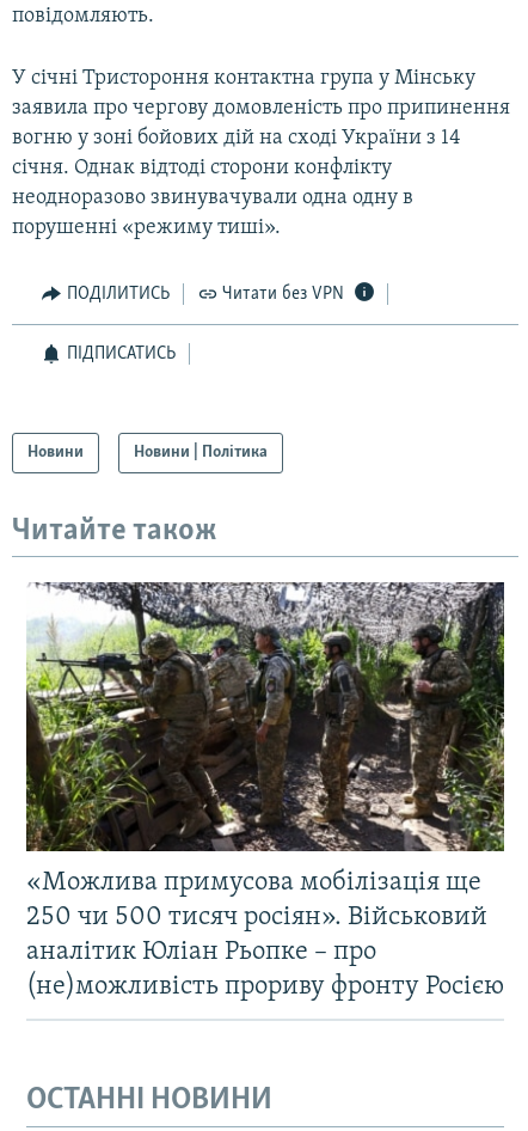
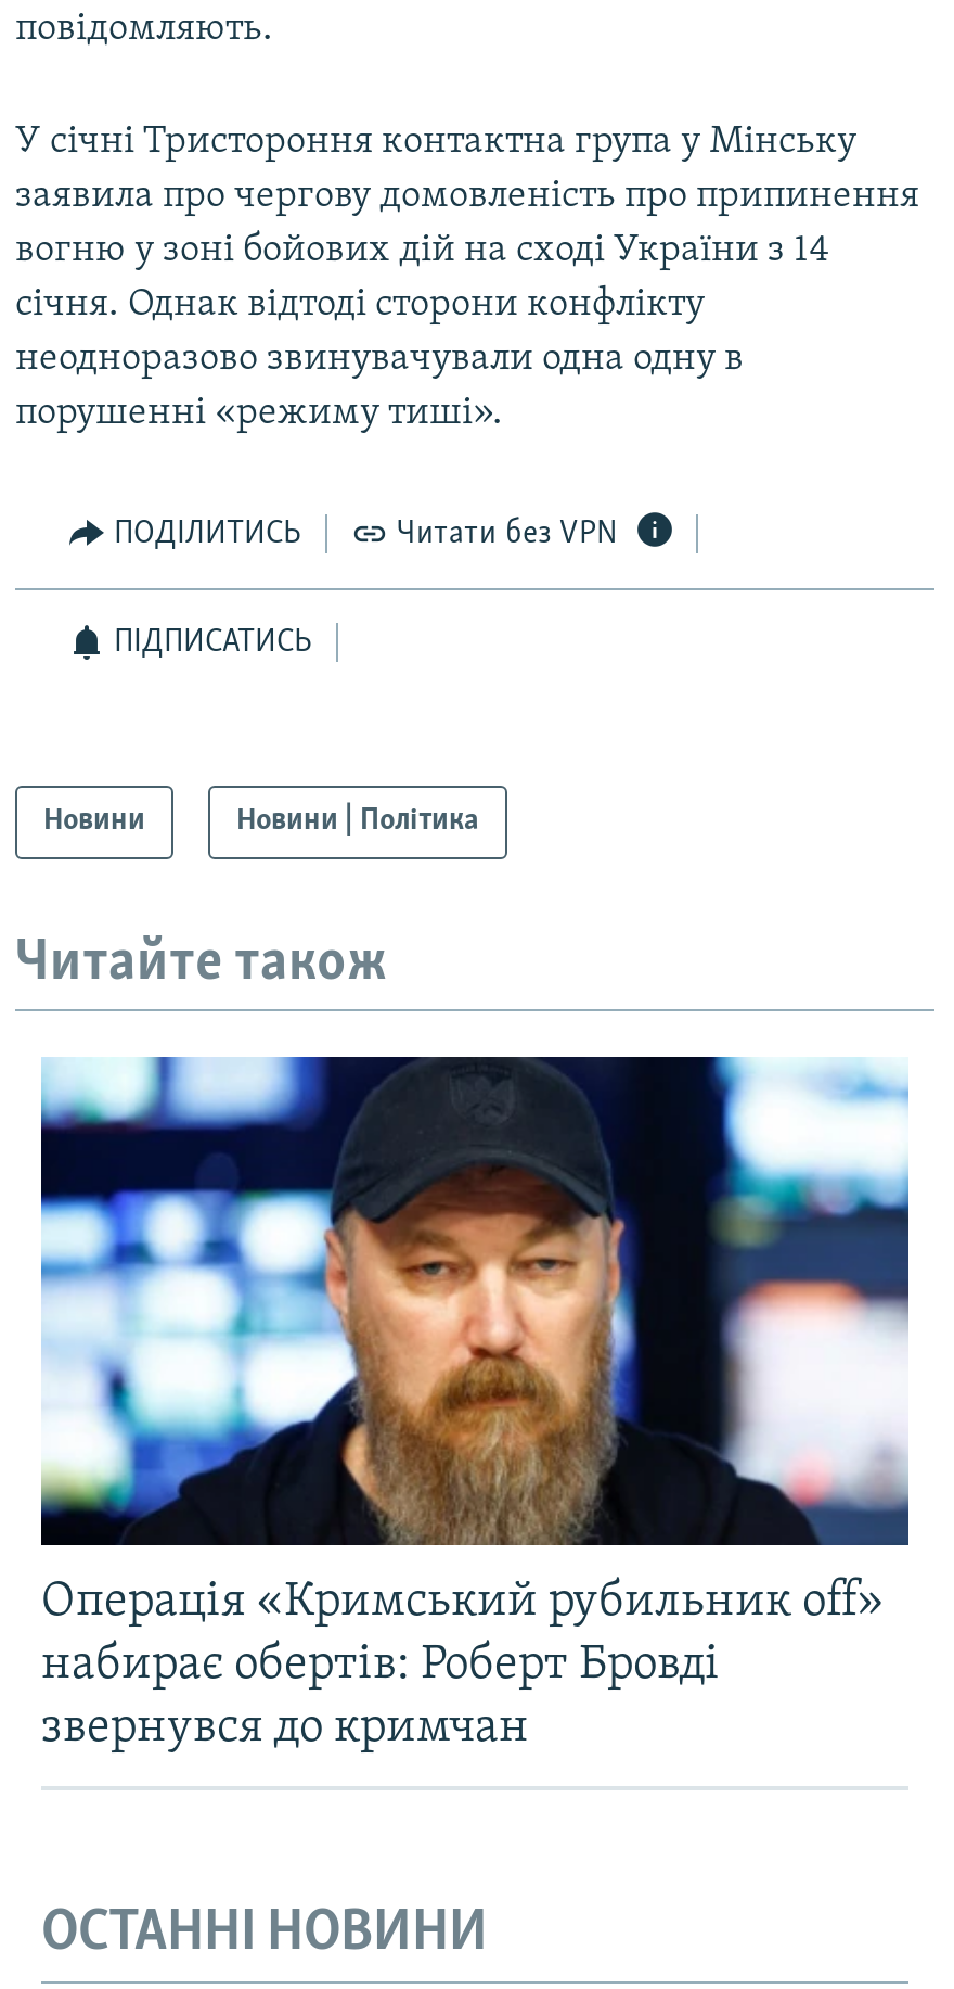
- [image]
- «Можлива примусова мобілізація ще
- 250 чи 500 тисяч росіян». Військовий
- аналітик Юліан Рьопке – про
- (не)можливість прориву фронту Росією
+ [image]
+ Операція «Кримський рубильник off»
+ набирає обертів: Роберт Бровді
+ звернувся до кримчан
